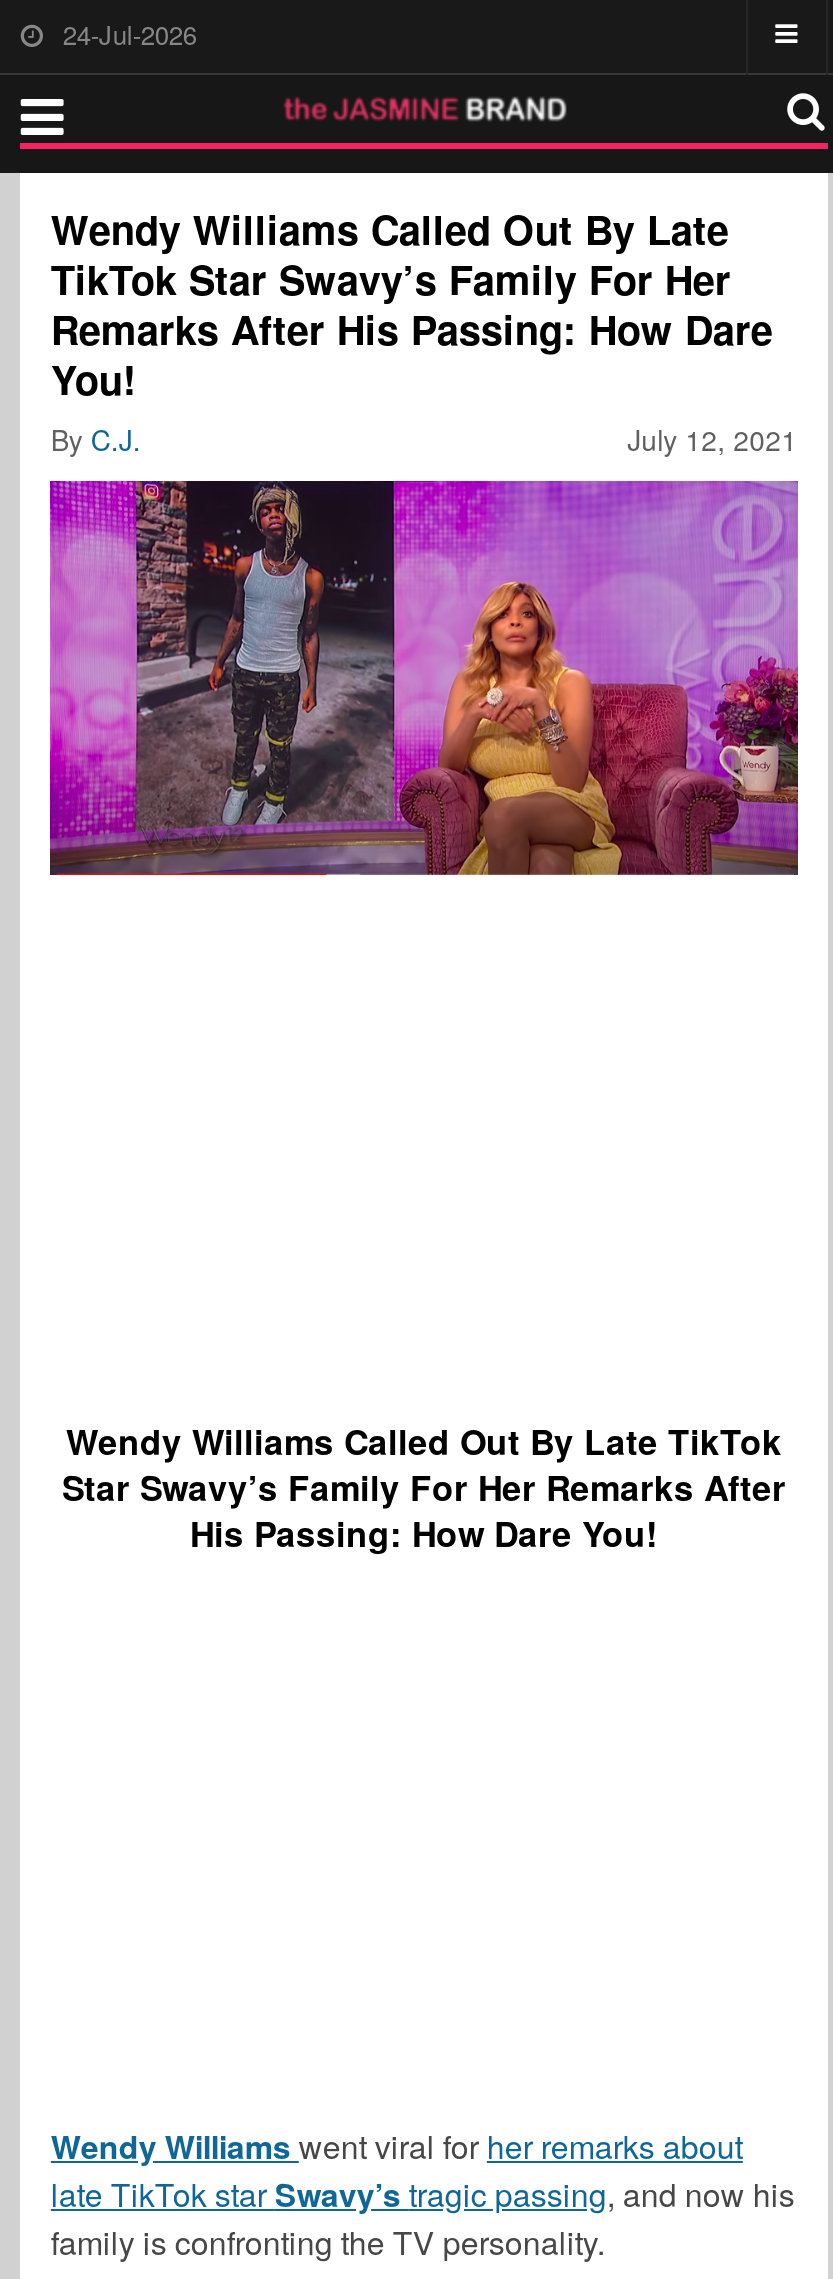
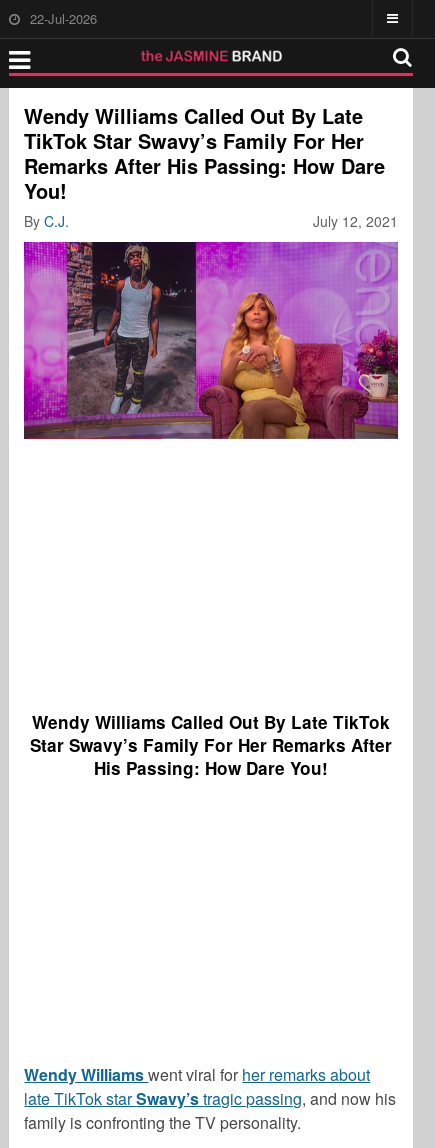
- 24-Jul-2026
+ 22-Jul-2026
